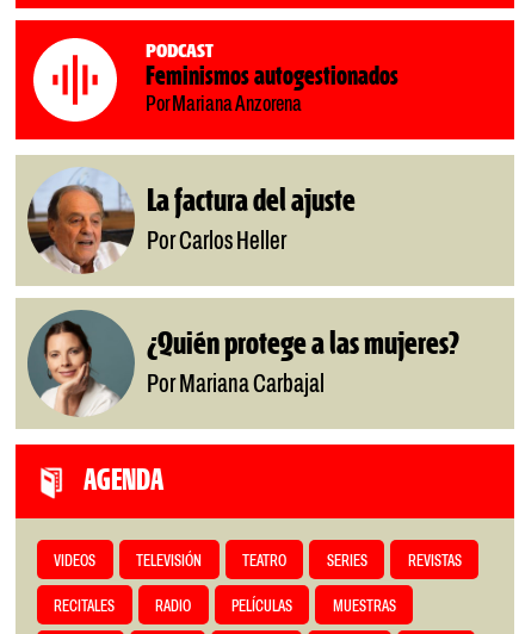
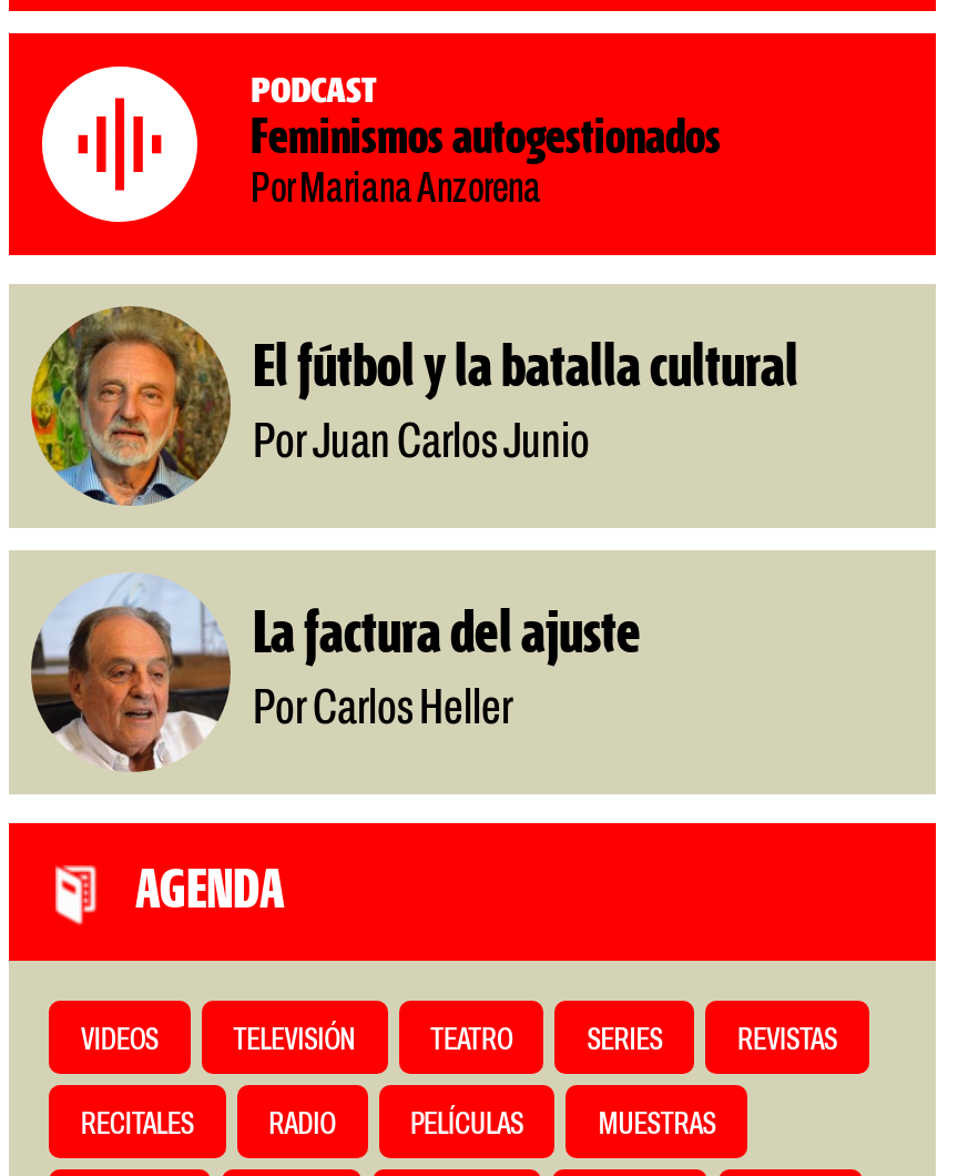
+ [image]
+ El fútbol y la batalla cultural
+ Por Juan Carlos Junio

moved down: [image] | La factura del ajuste | Por Carlos Heller

- [image]
- ¿Quién protege a las mujeres?
- Por Mariana Carbajal
